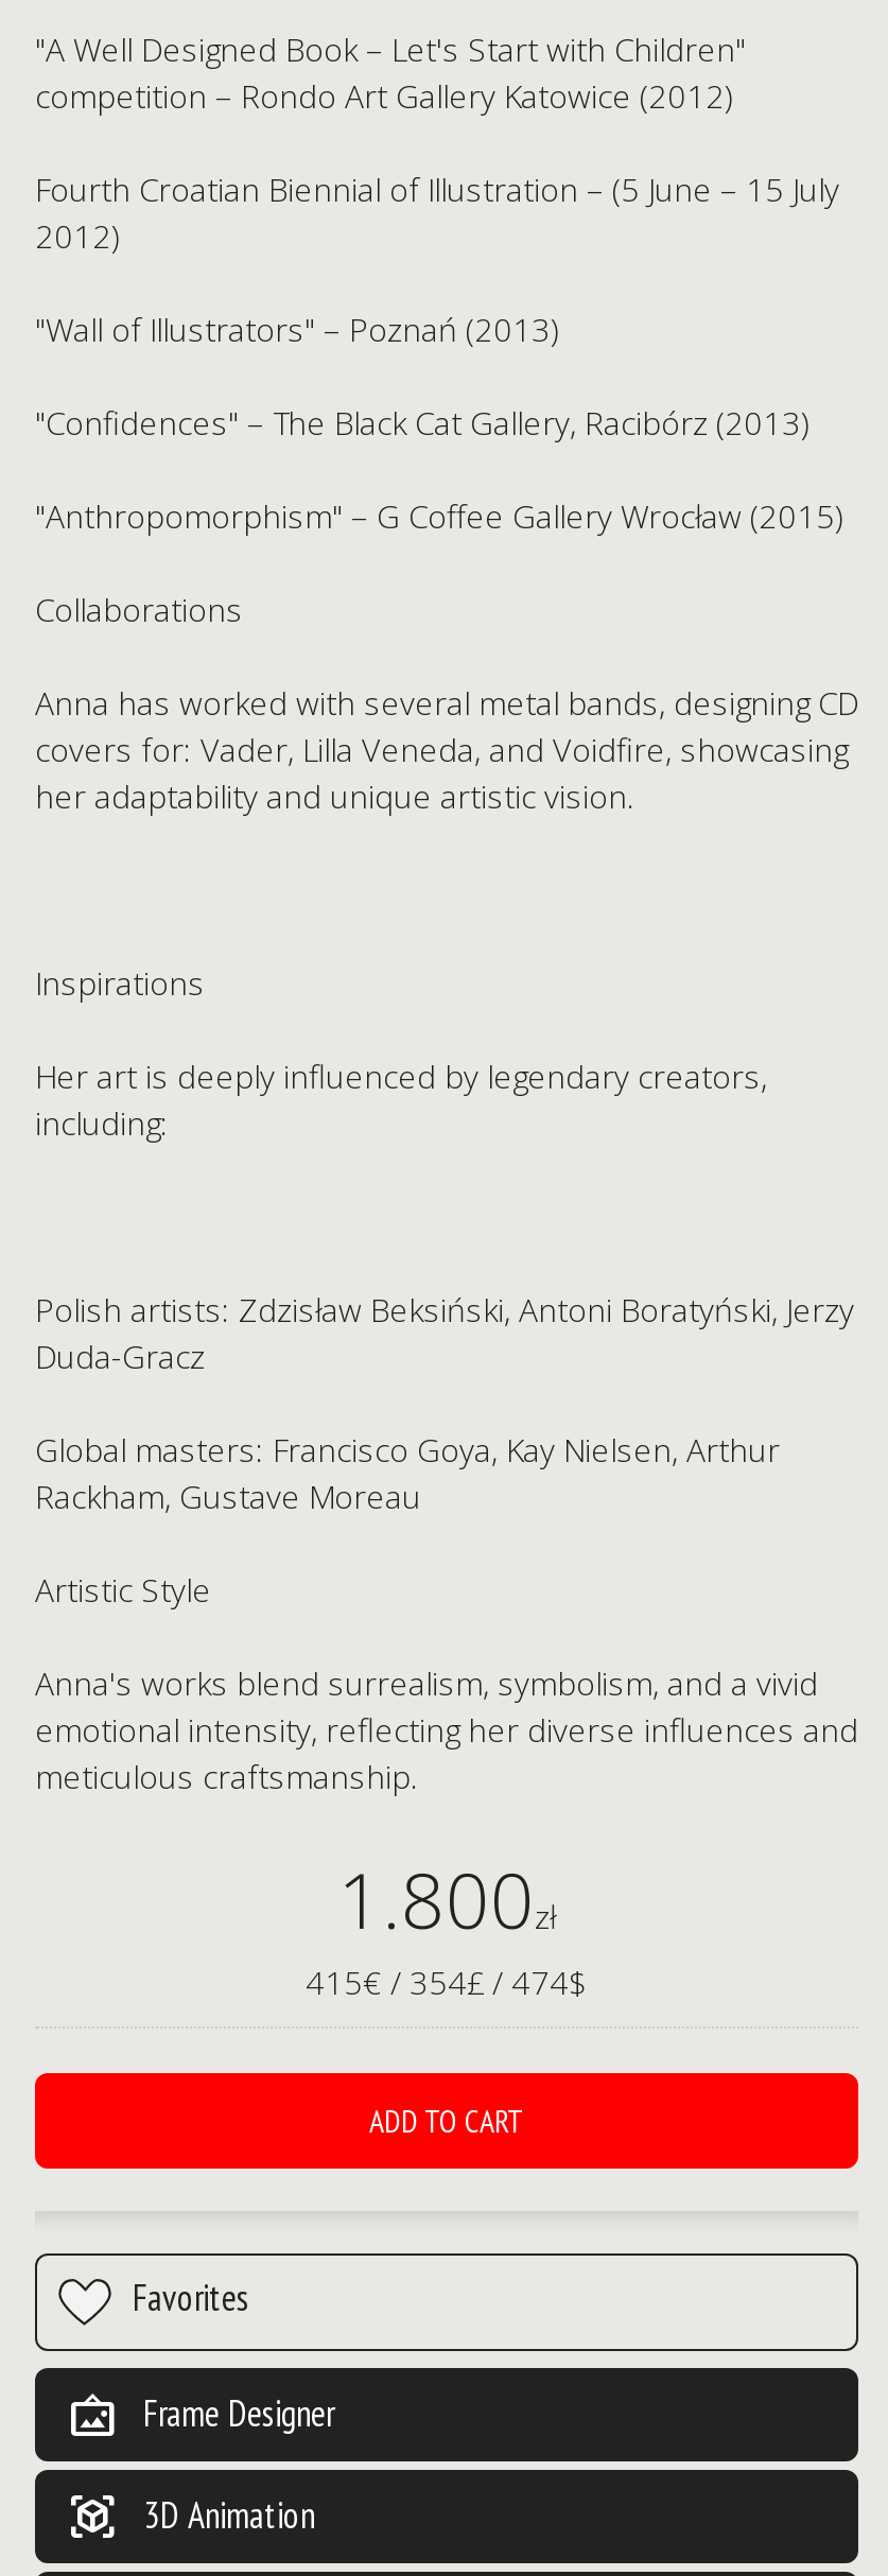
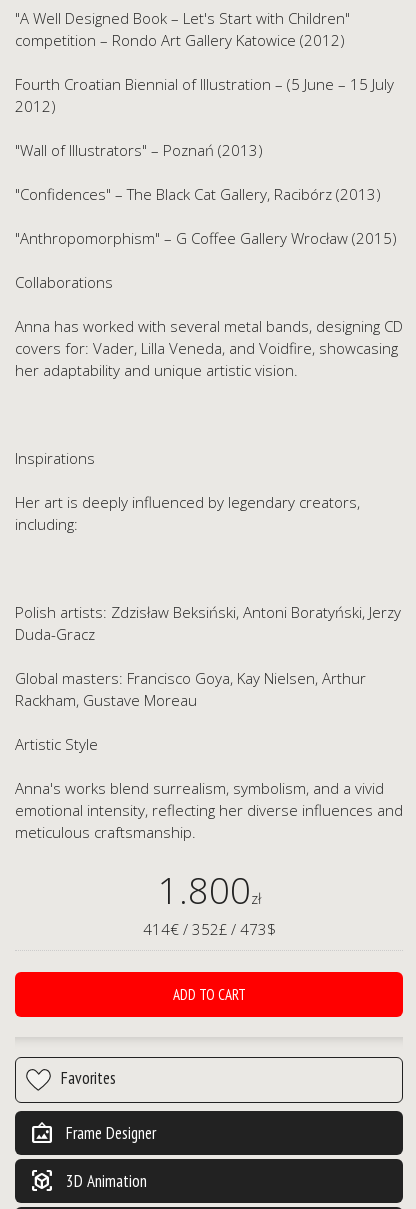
- 415€ / 354£ / 474$
+ 414€ / 352£ / 473$
